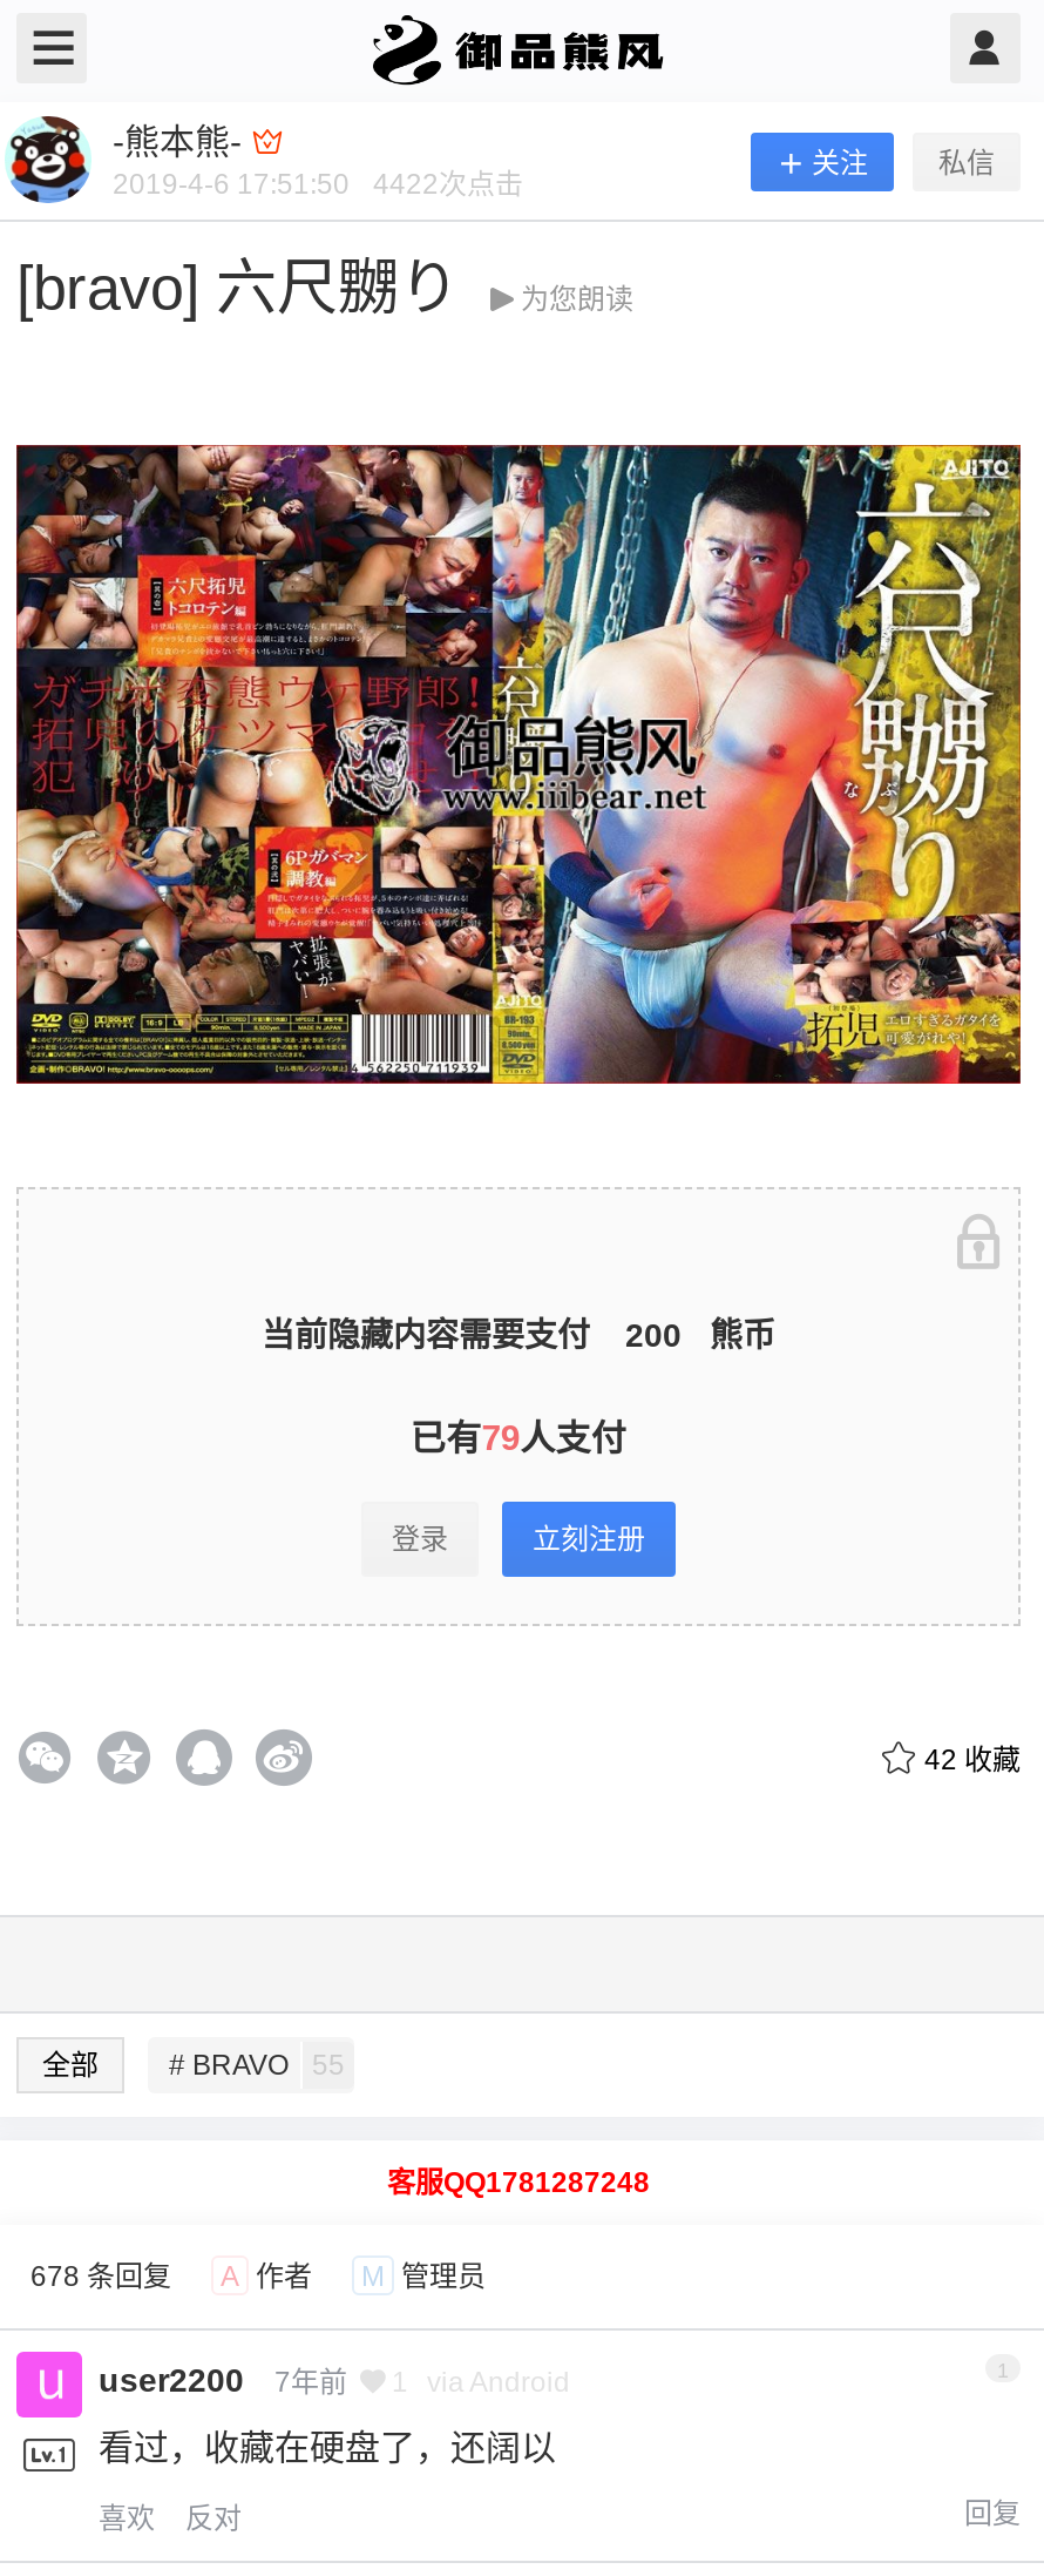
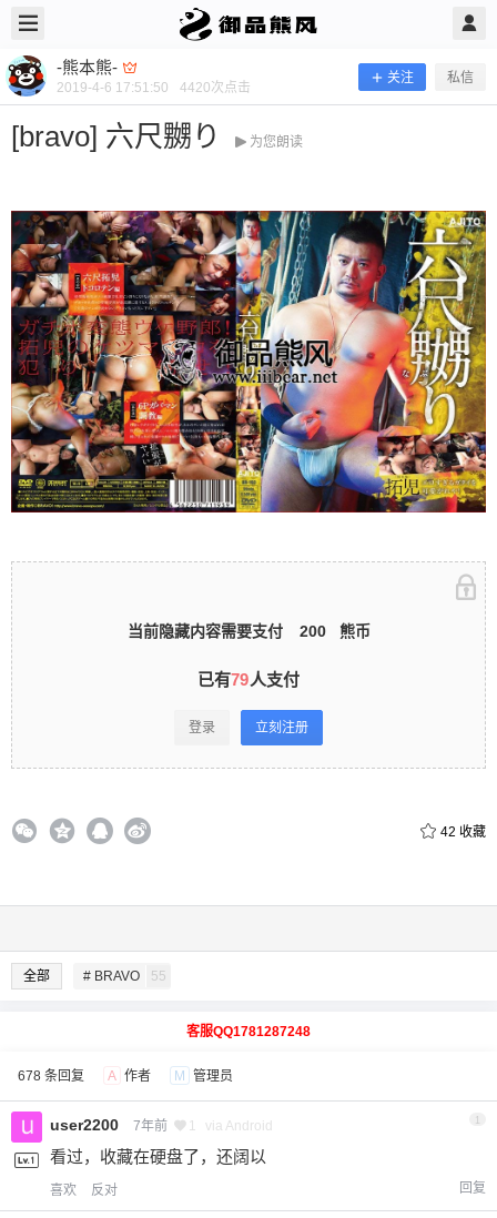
- 2019-4-6 17:51:50 4422次点击
+ 2019-4-6 17:51:50 4420次点击
